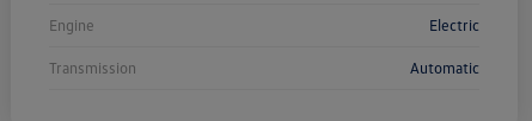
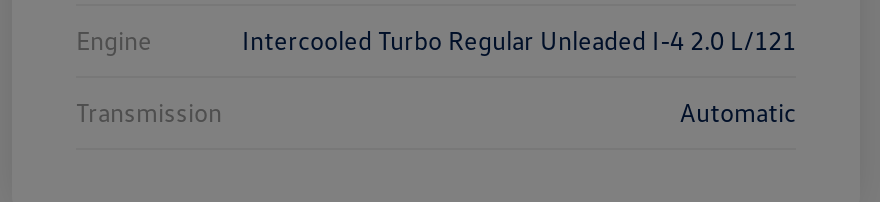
- Electric
+ Intercooled Turbo Regular Unleaded I-4 2.0 L/121
